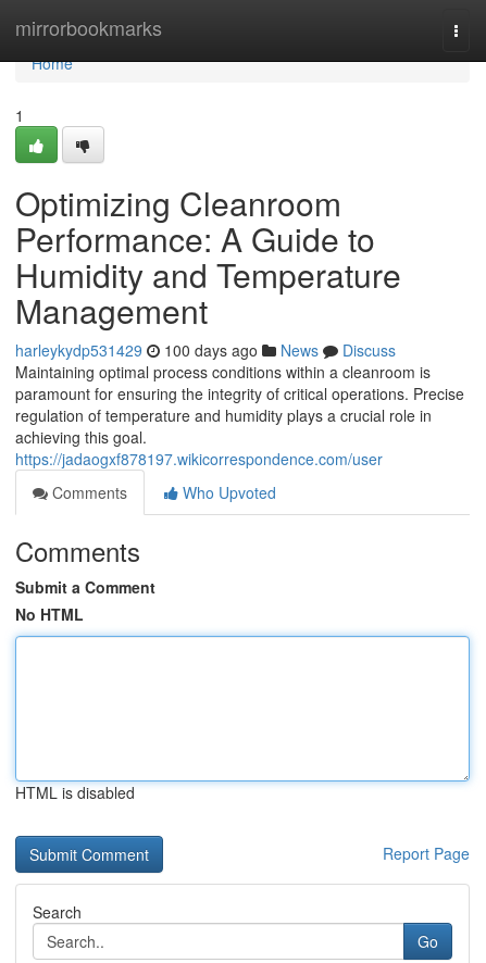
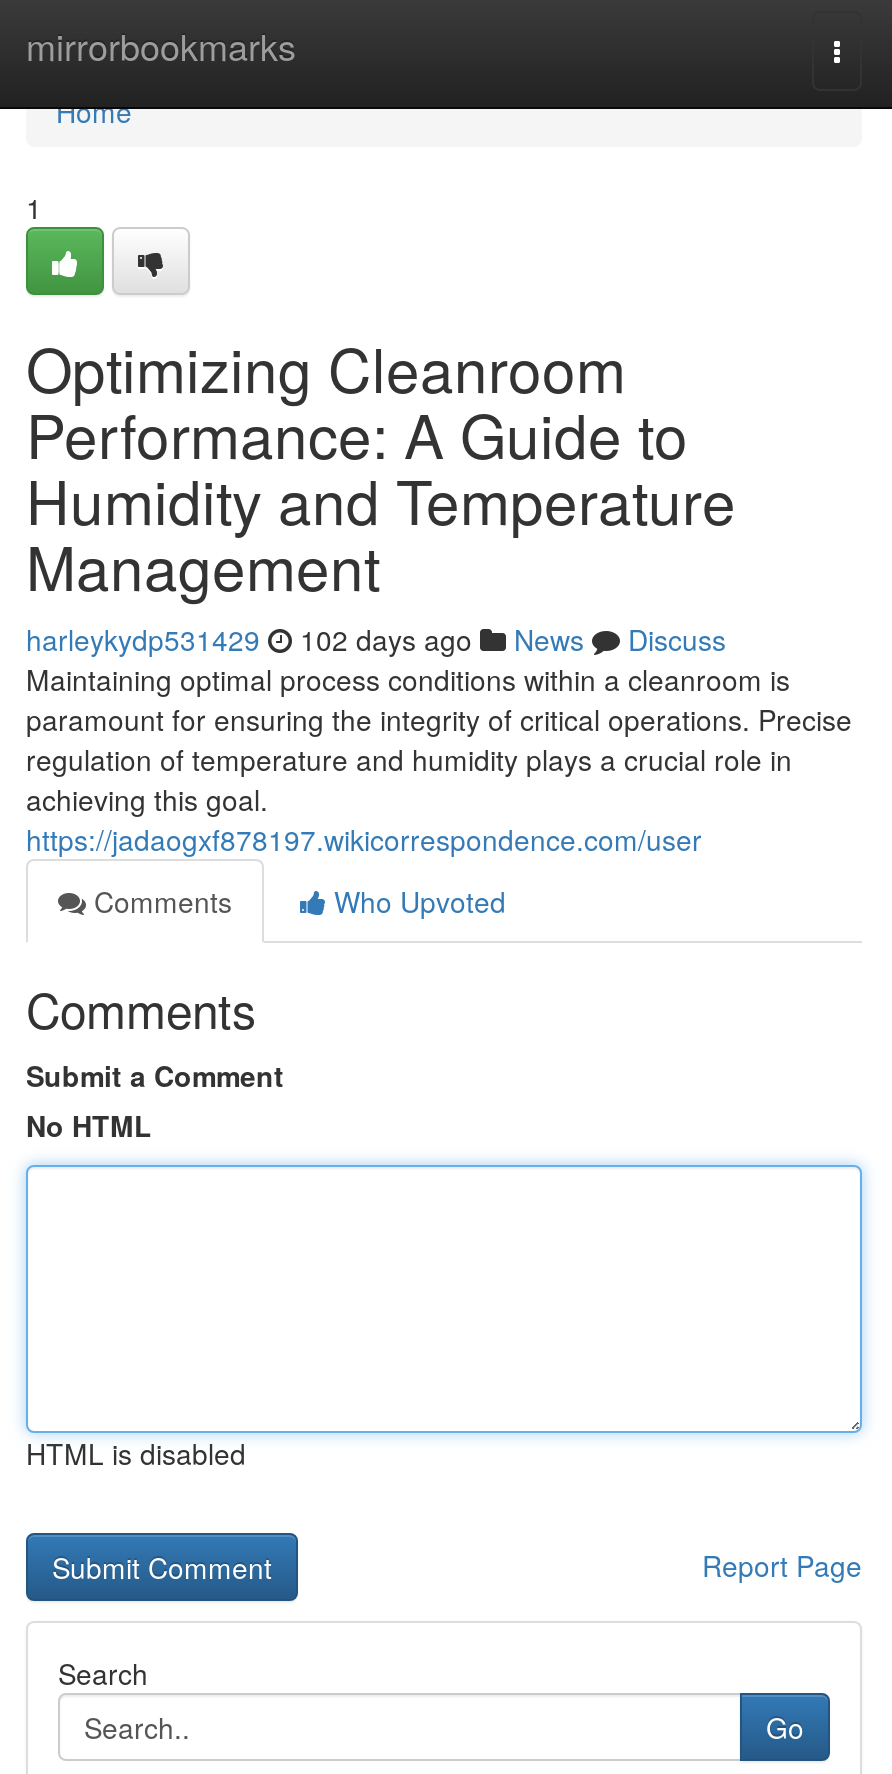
- harleykydp531429 100 days ago News Discuss
+ harleykydp531429 102 days ago News Discuss
